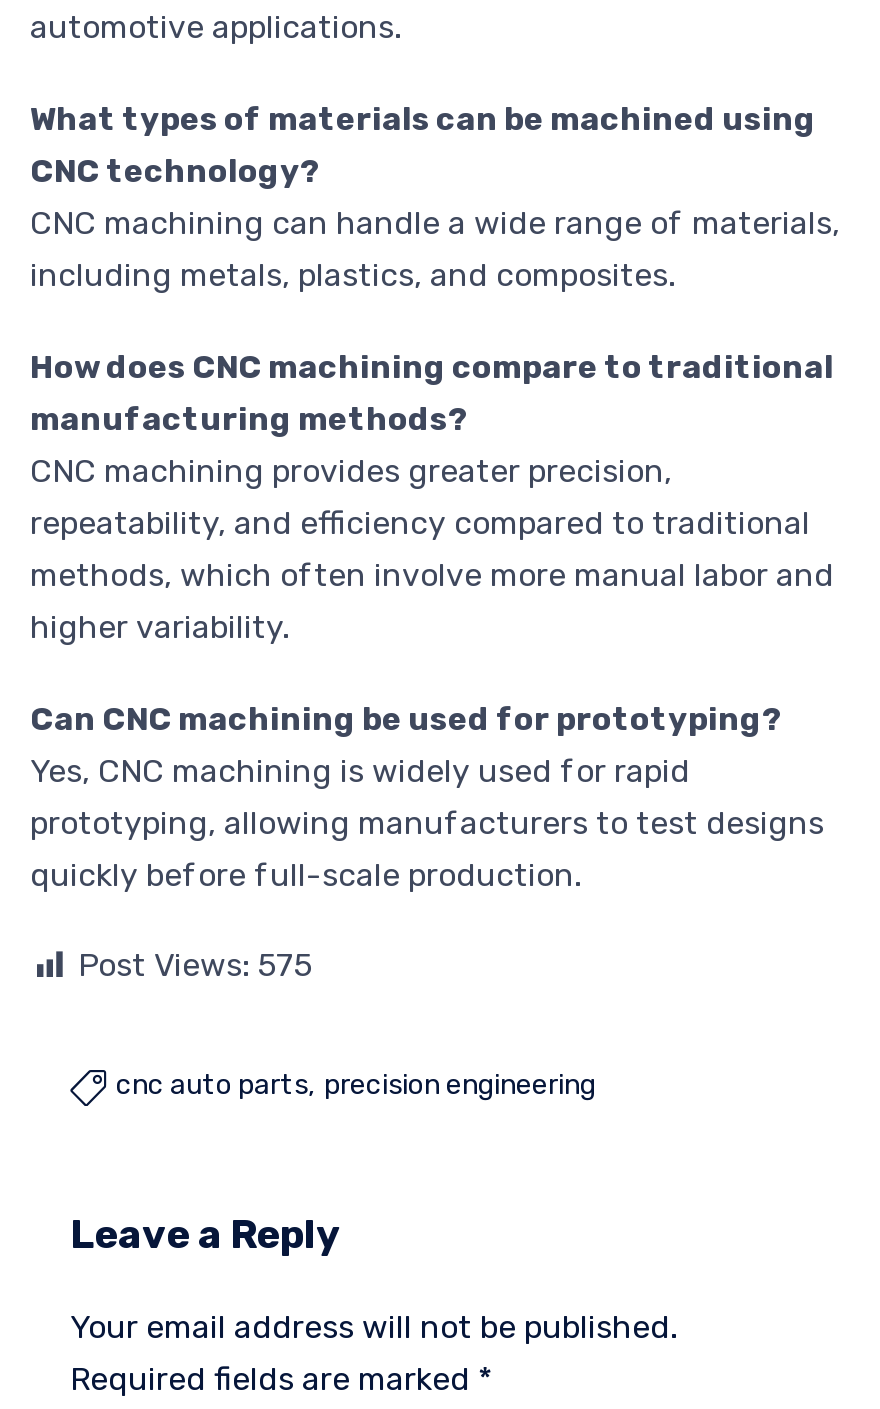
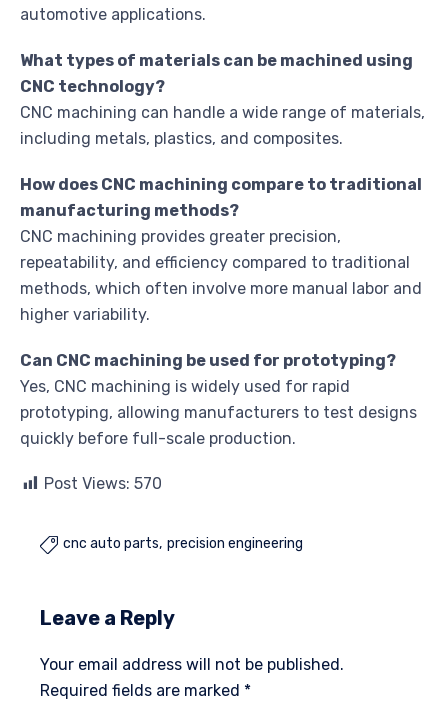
- Post Views: 575
+ Post Views: 570
